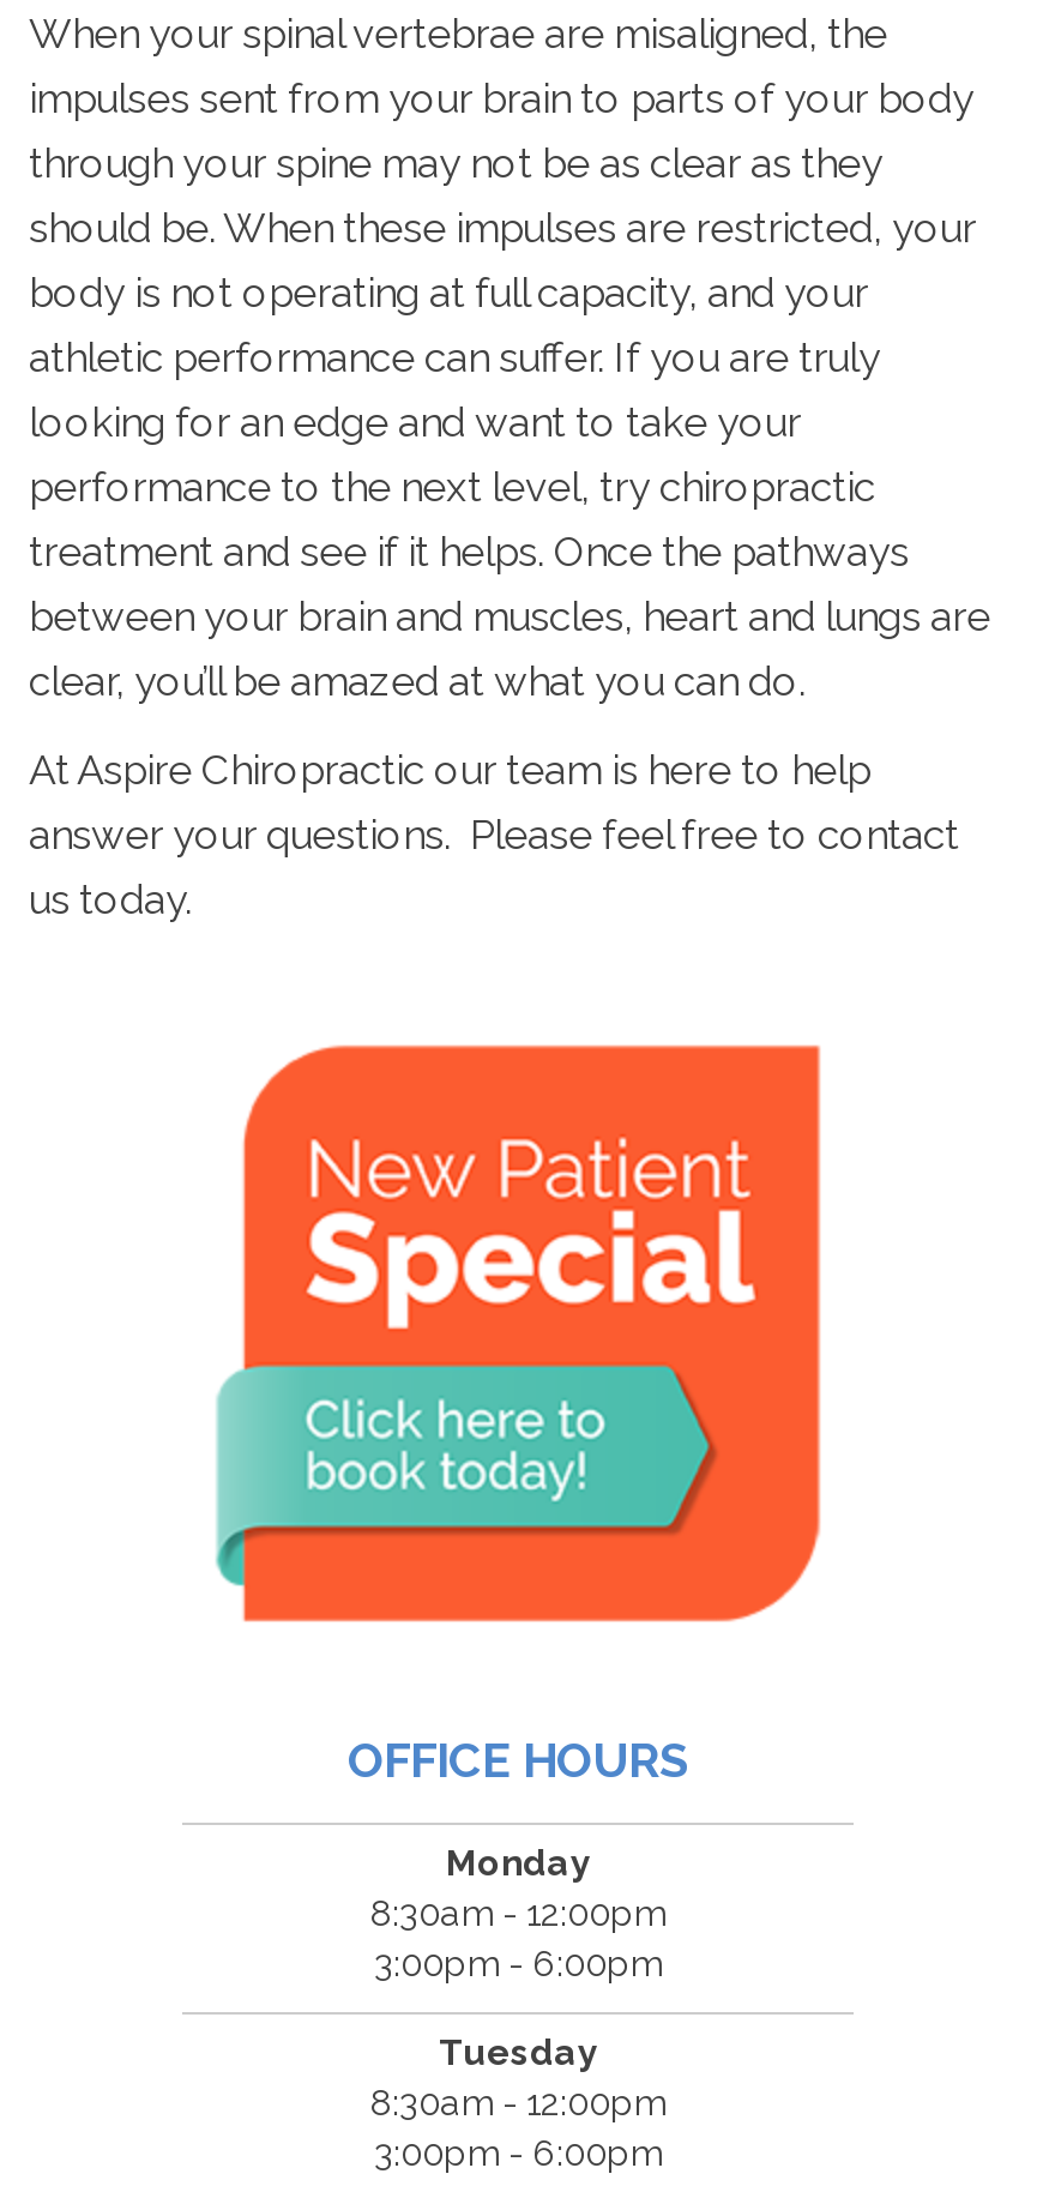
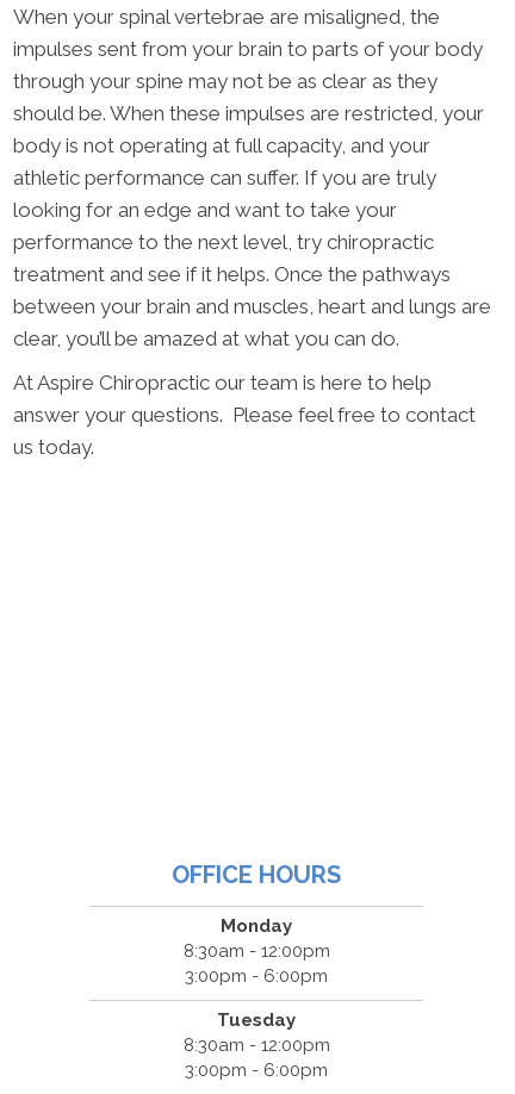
- [image]
